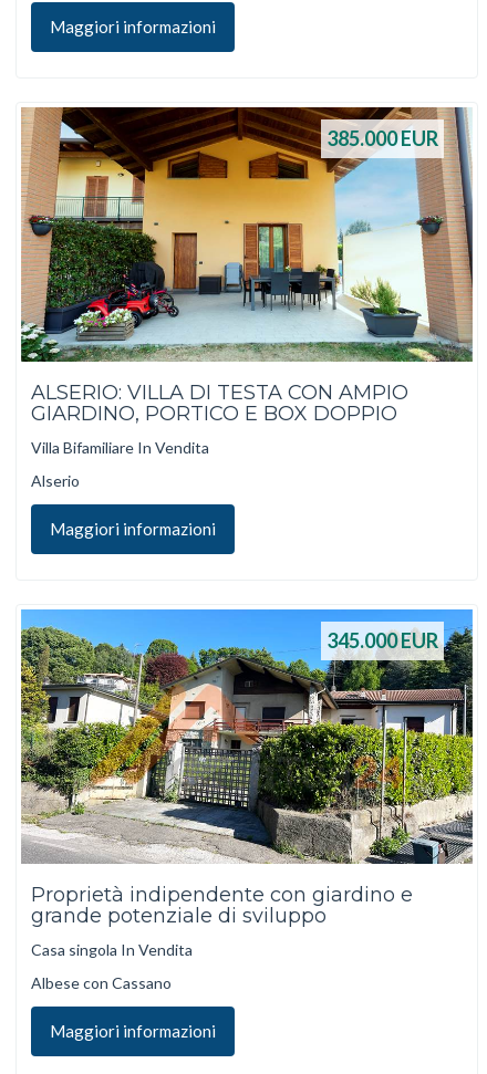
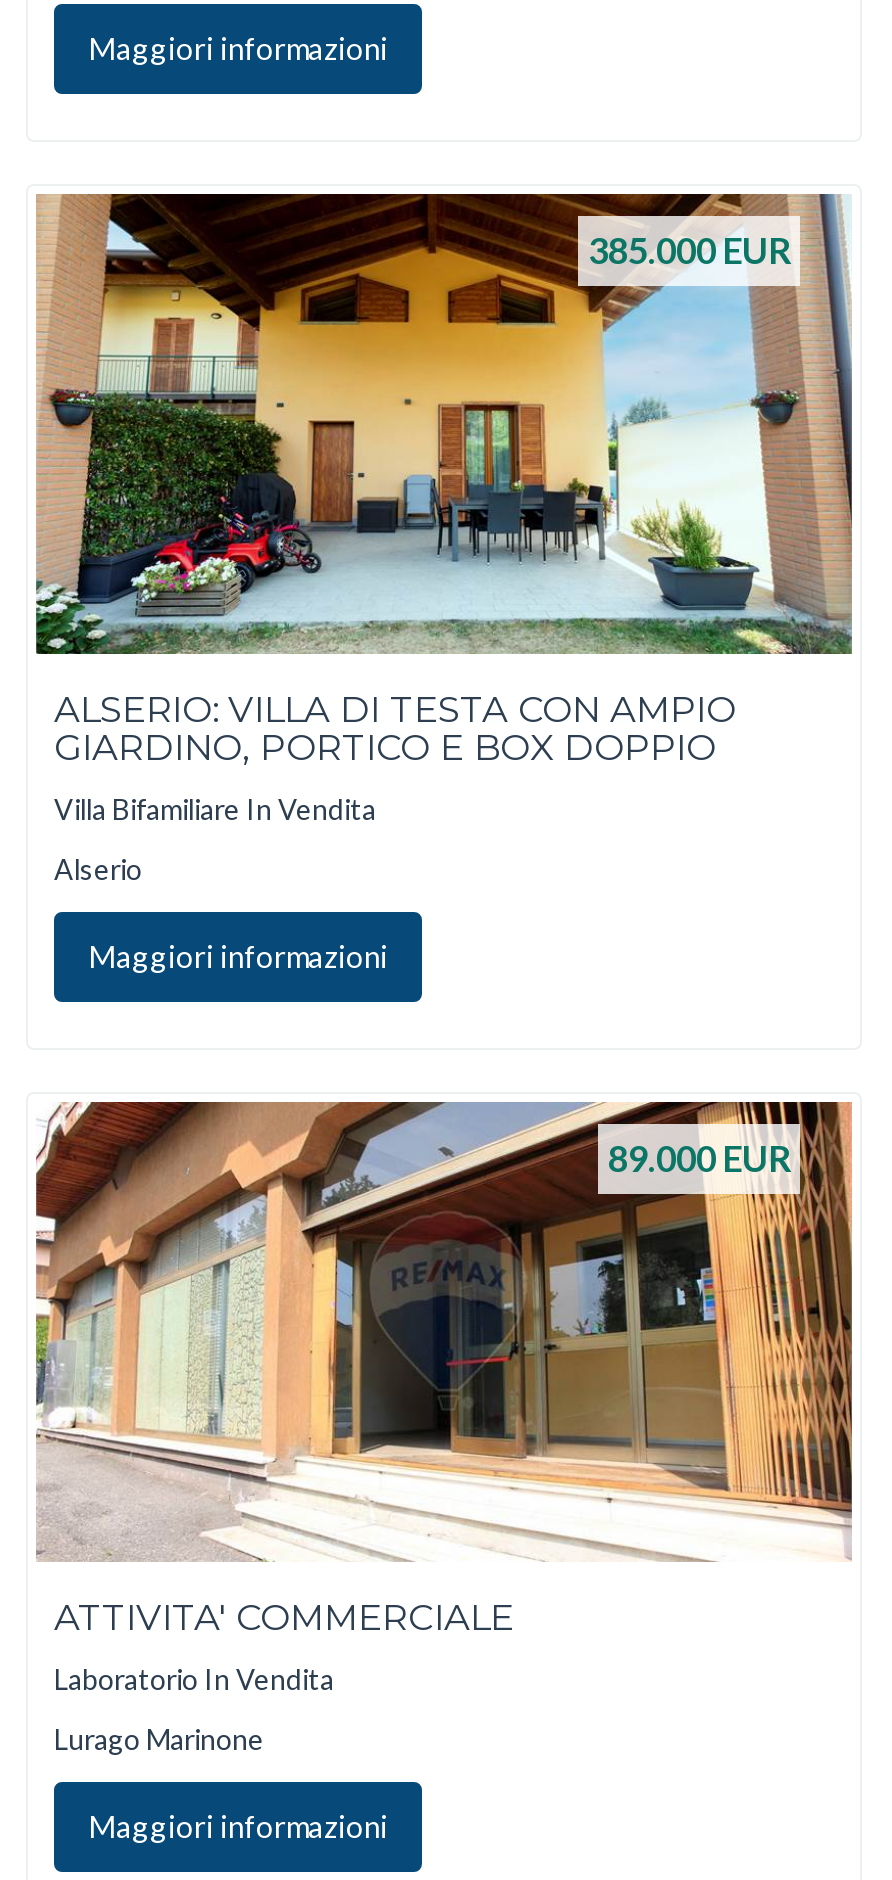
- [image]
- 345.000 EUR
+ [image]
+ 89.000 EUR

- Proprietà indipendente con giardino e
- grande potenziale di sviluppo
+ ATTIVITA' COMMERCIALE

- Casa singola In Vendita
+ Laboratorio In Vendita

- Albese con Cassano
+ Lurago Marinone
